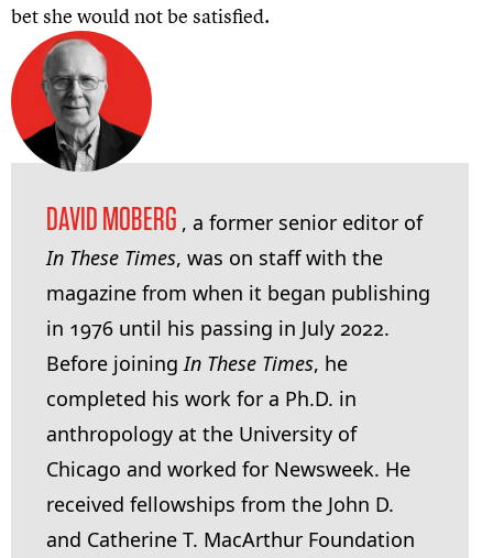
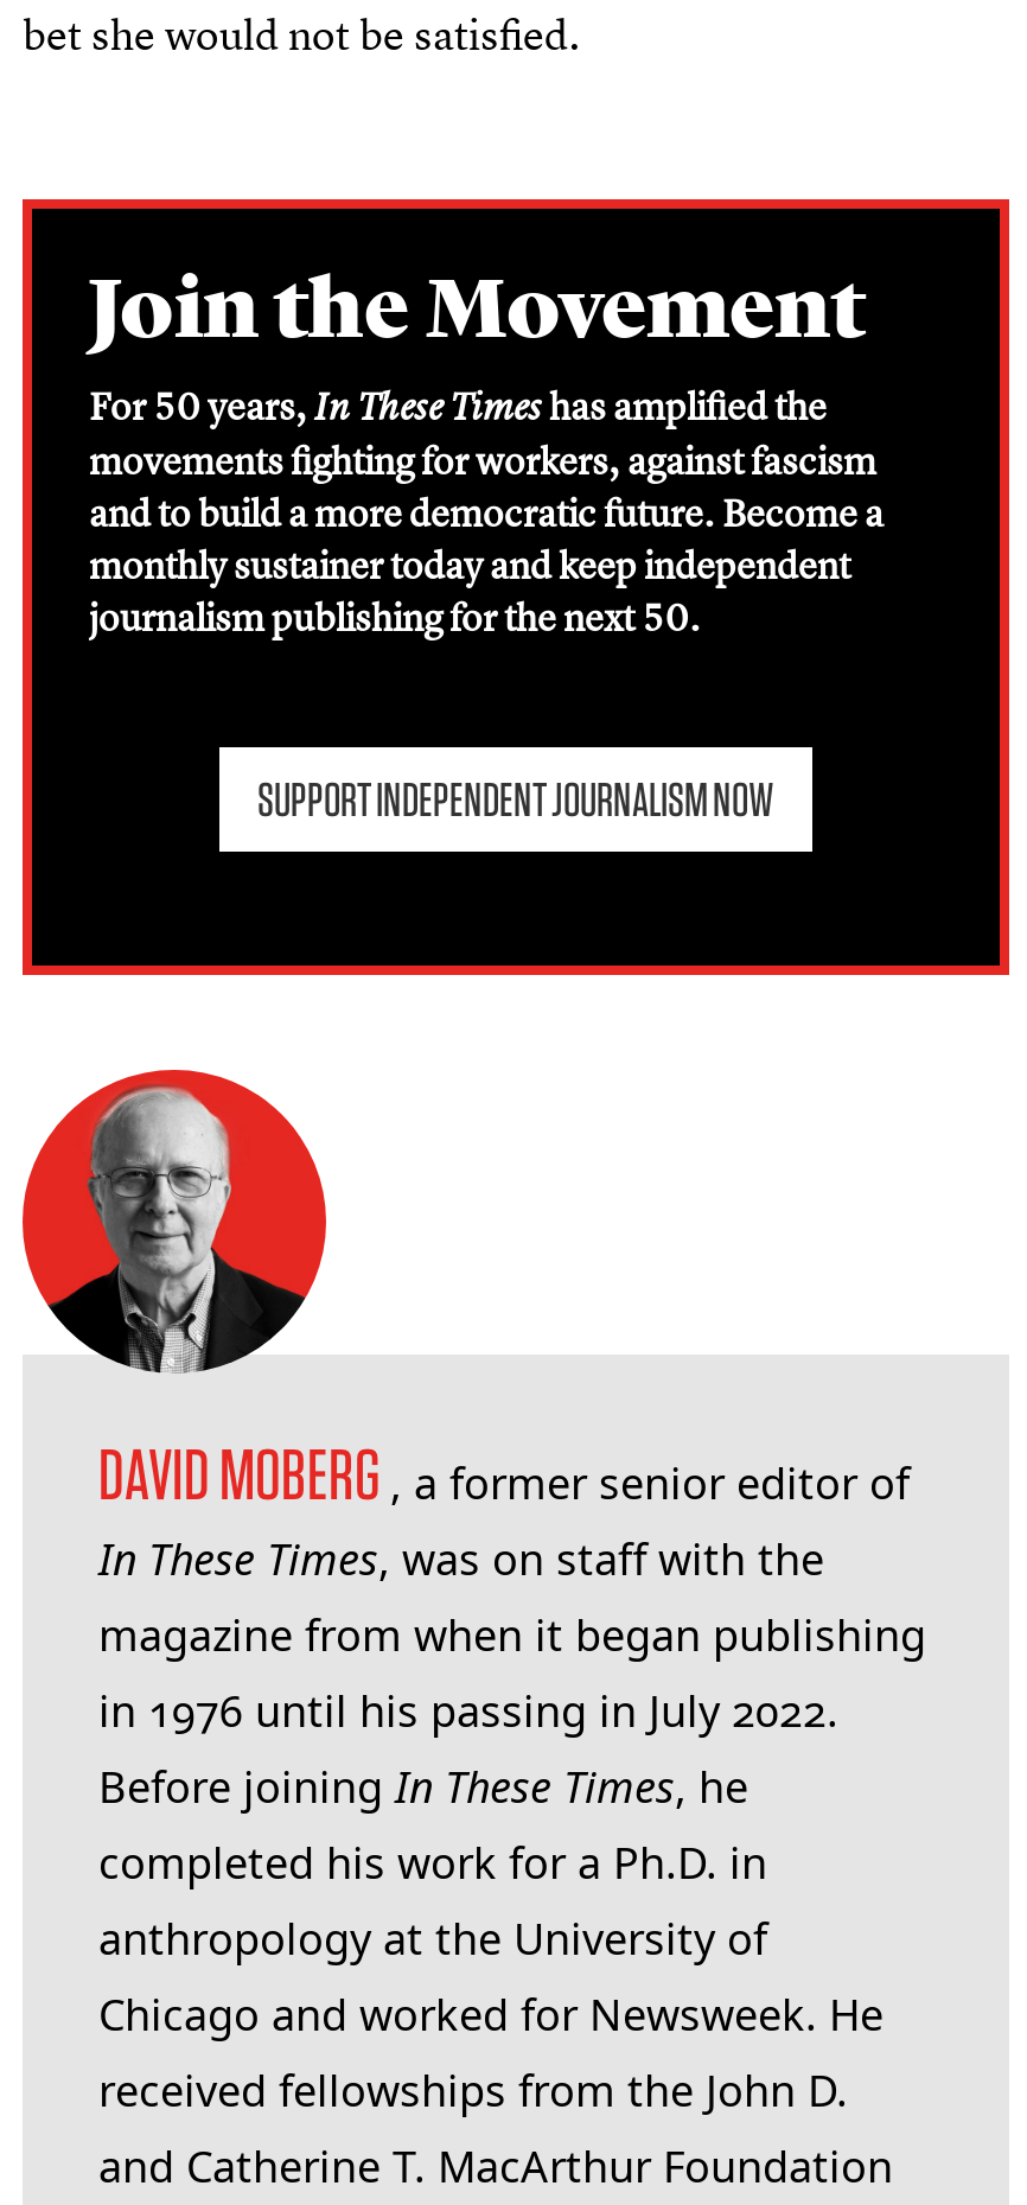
+ [image]
+ Join the Movement
+ For 50 years,In These Timeshas amplified the
+ movements fighting for workers, against fascism
+ and to build a more democratic future. Become a
+ monthly sustainer today and keep independent
+ journalism publishing for the next 50.
+ SUPPORT INDEPENDENT JOURNALISM NOW
